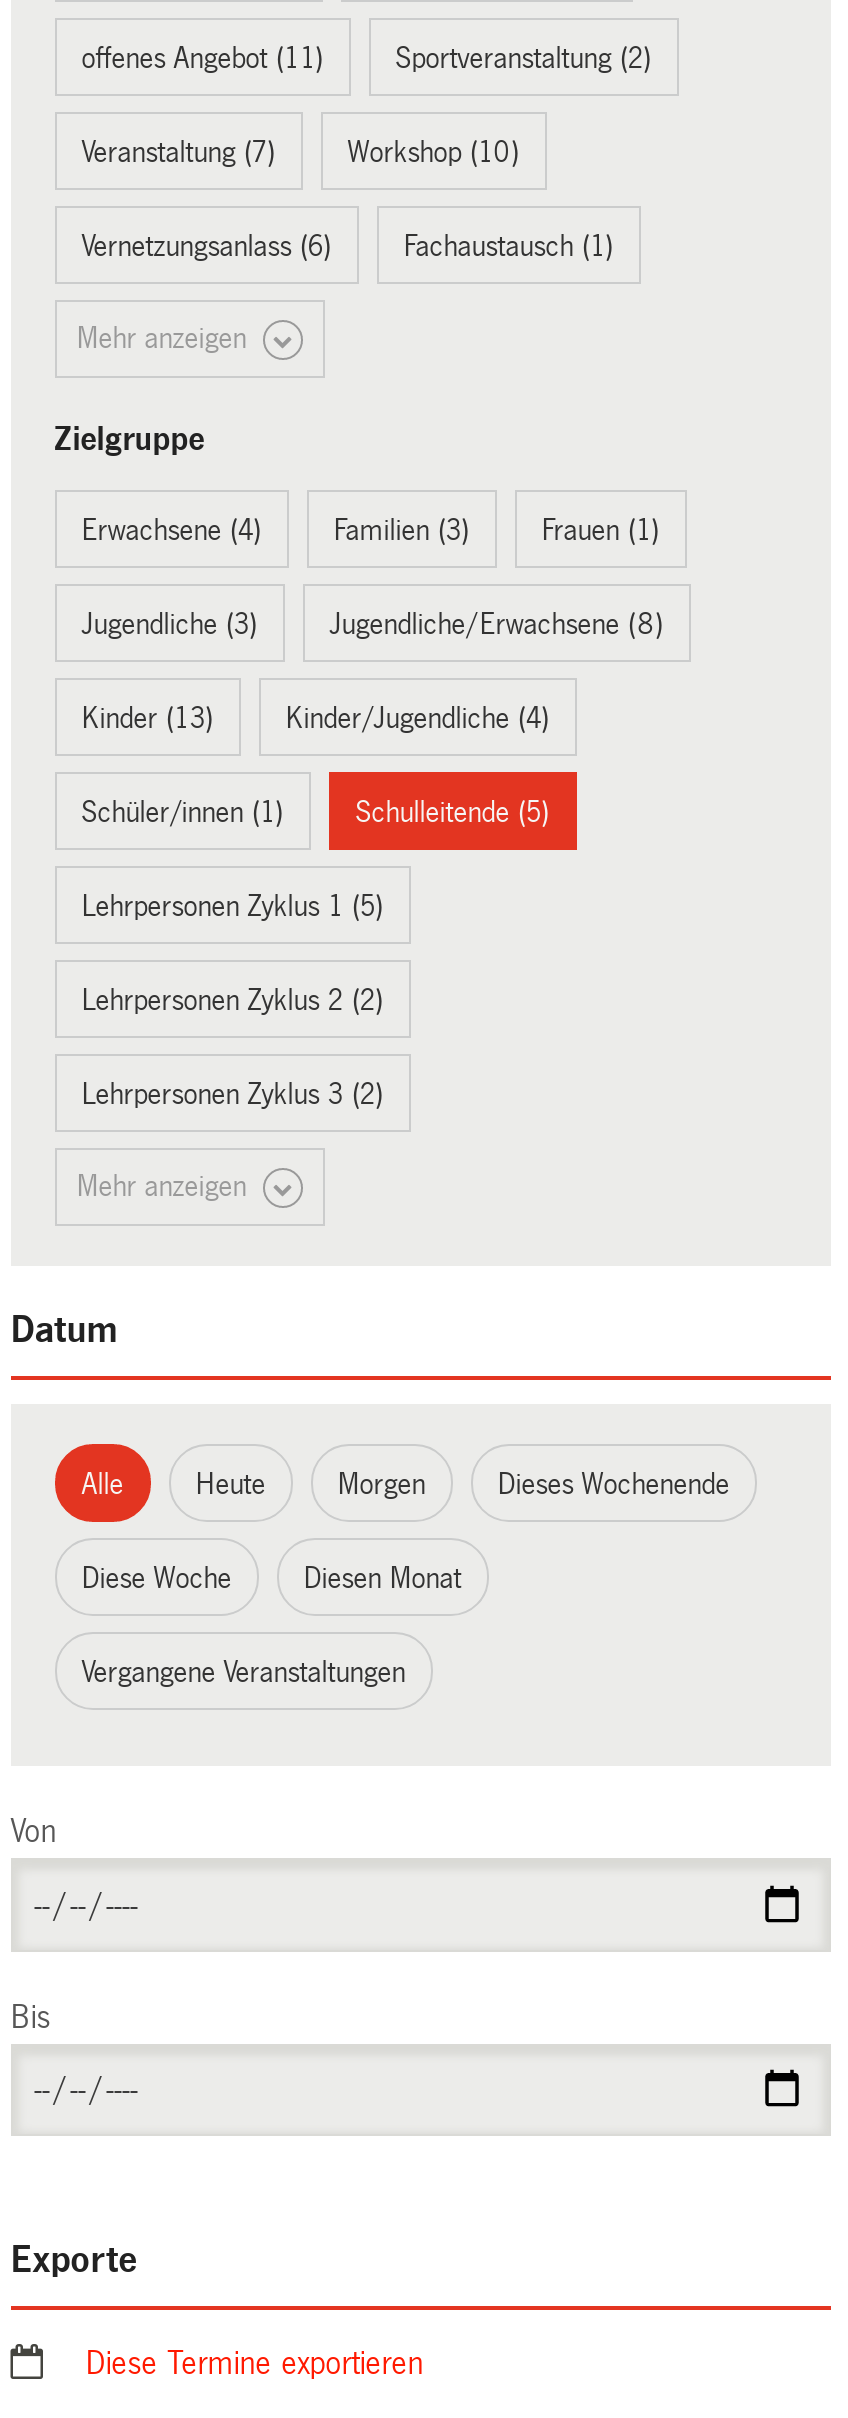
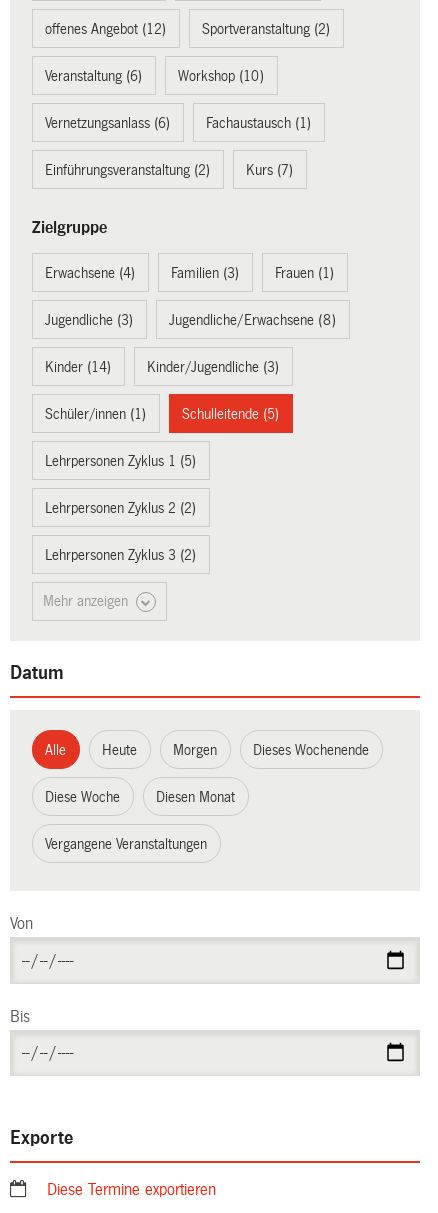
- offenes Angebot (11)
+ offenes Angebot (12)

- Veranstaltung (7)
+ Veranstaltung (6)

- Mehr anzeigen
+ Einführungsveranstaltung (2)
+ Kurs (7)

- Kinder (13)
+ Kinder (14)

- Kinder/Jugendliche (4)
+ Kinder/Jugendliche (3)
